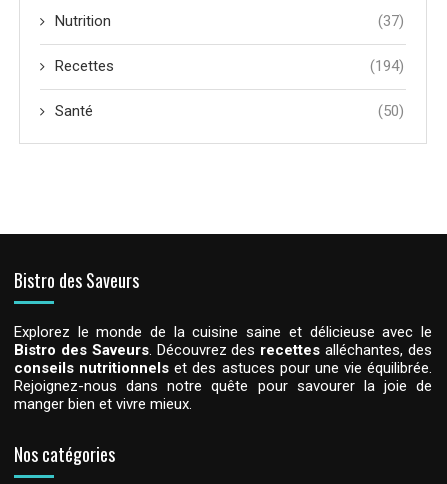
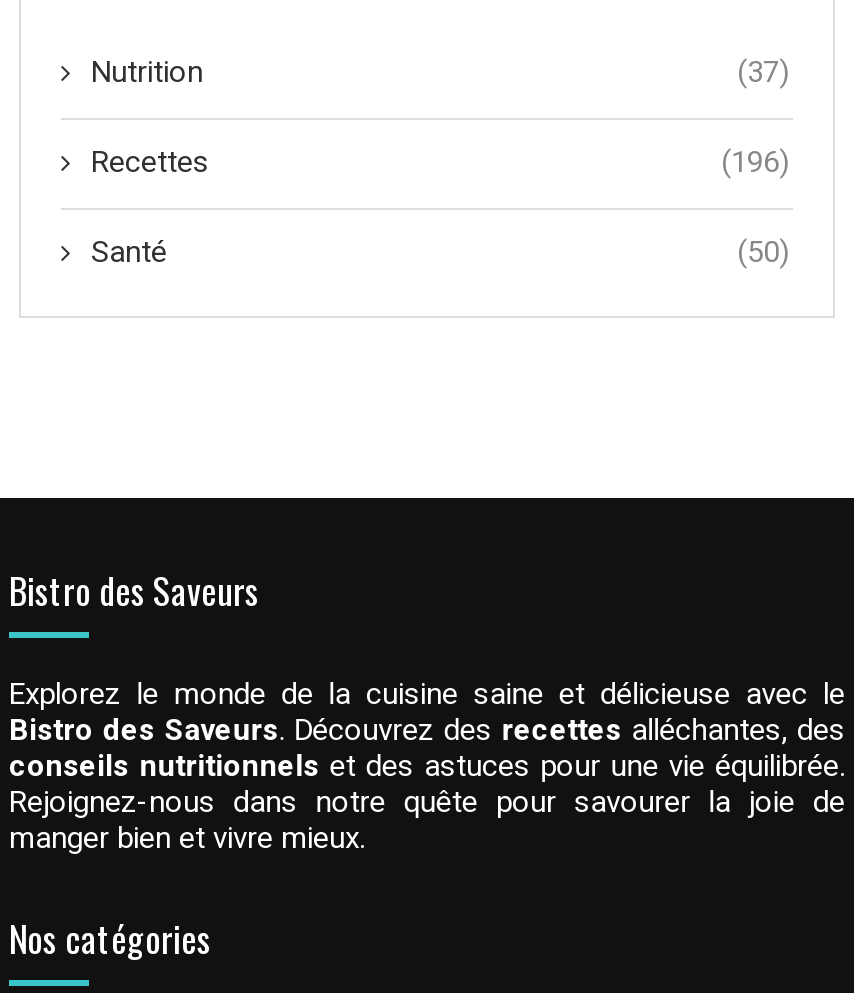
- (194)
+ (196)
